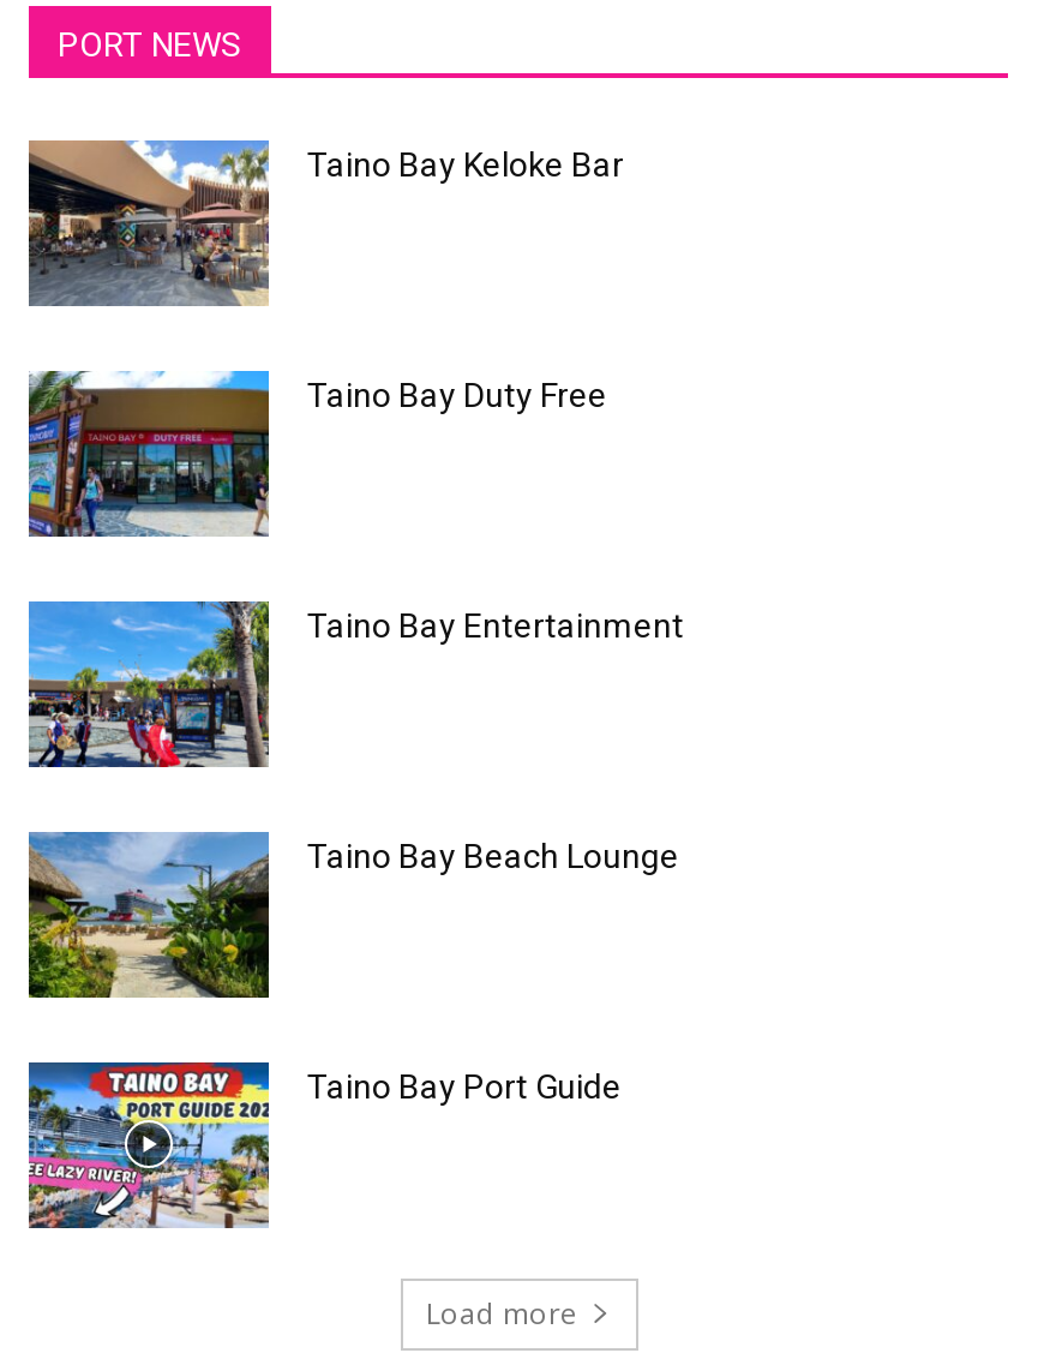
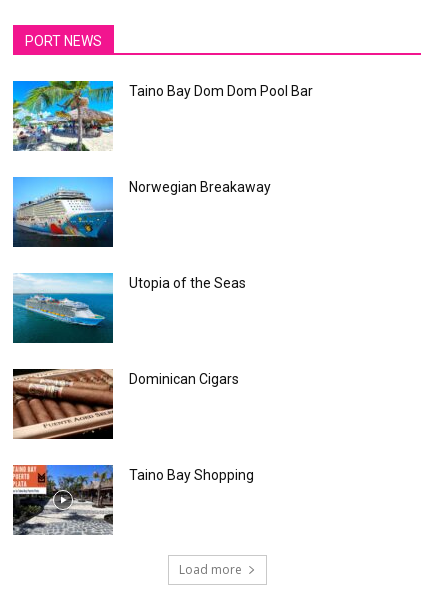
- [image]
- Taino Bay Keloke Bar
+ [image]
+ Taino Bay Dom Dom Pool Bar

- [image]
- Taino Bay Duty Free
+ [image]
+ Norwegian Breakaway

- [image]
- Taino Bay Entertainment
+ [image]
+ Utopia of the Seas

- [image]
- Taino Bay Beach Lounge
+ [image]
+ Dominican Cigars

- [image]
- Taino Bay Port Guide
+ [image]
+ Taino Bay Shopping
